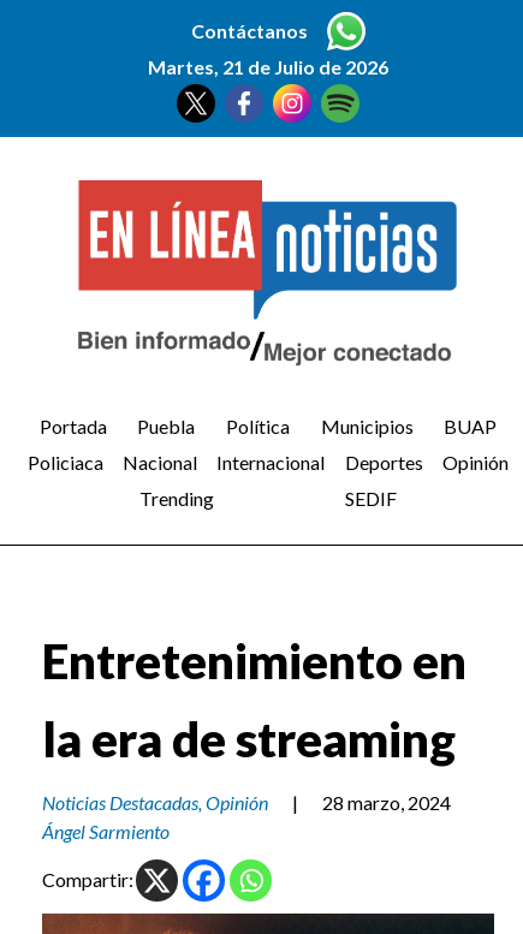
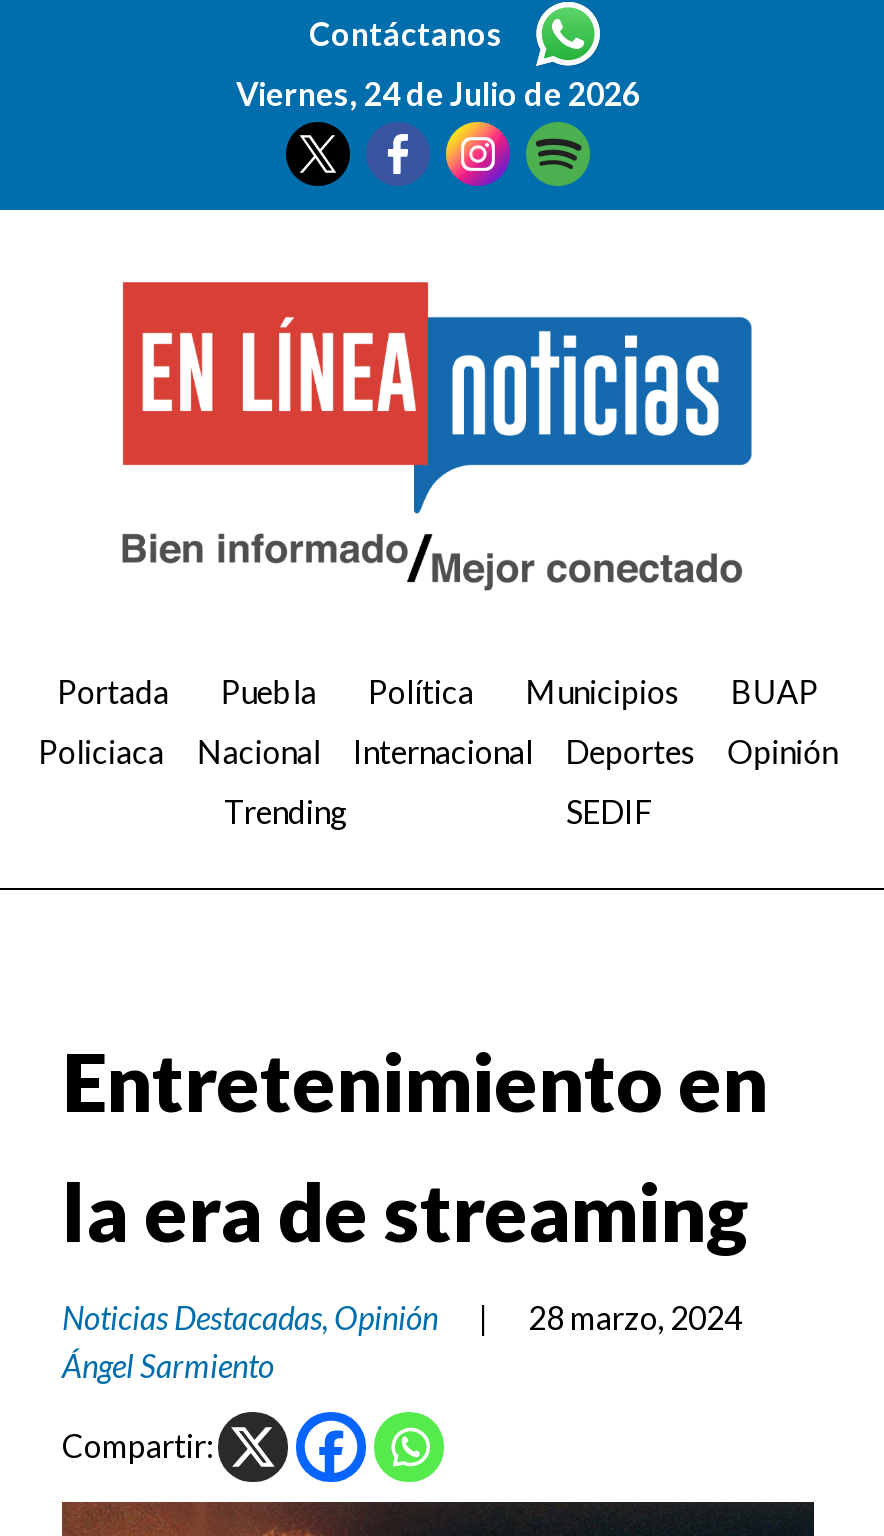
- Martes, 21 de Julio de 2026
+ Viernes, 24 de Julio de 2026
